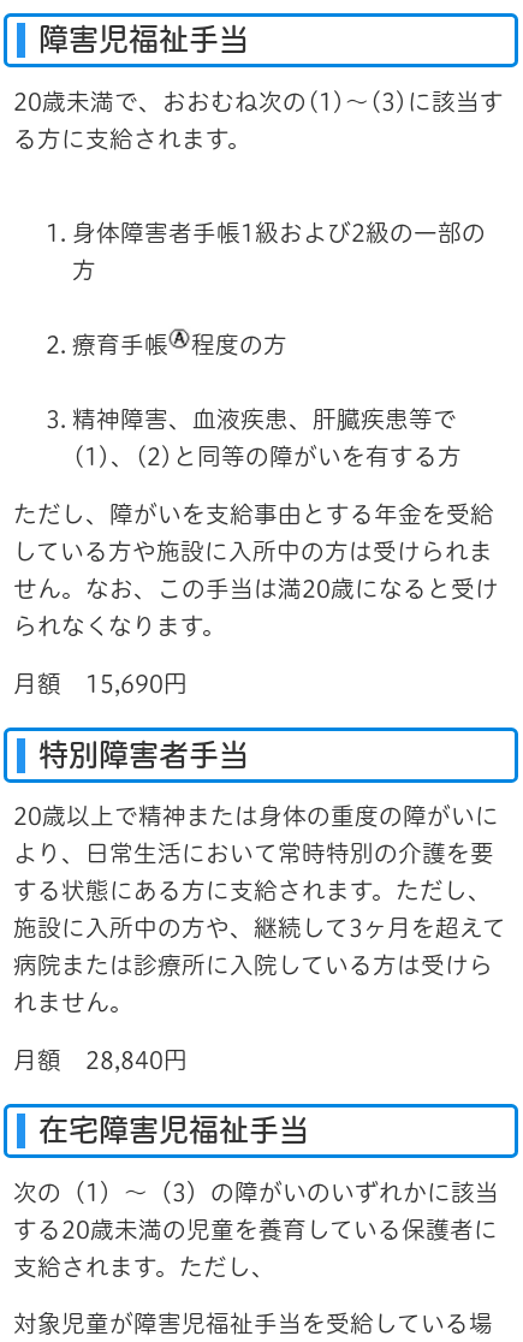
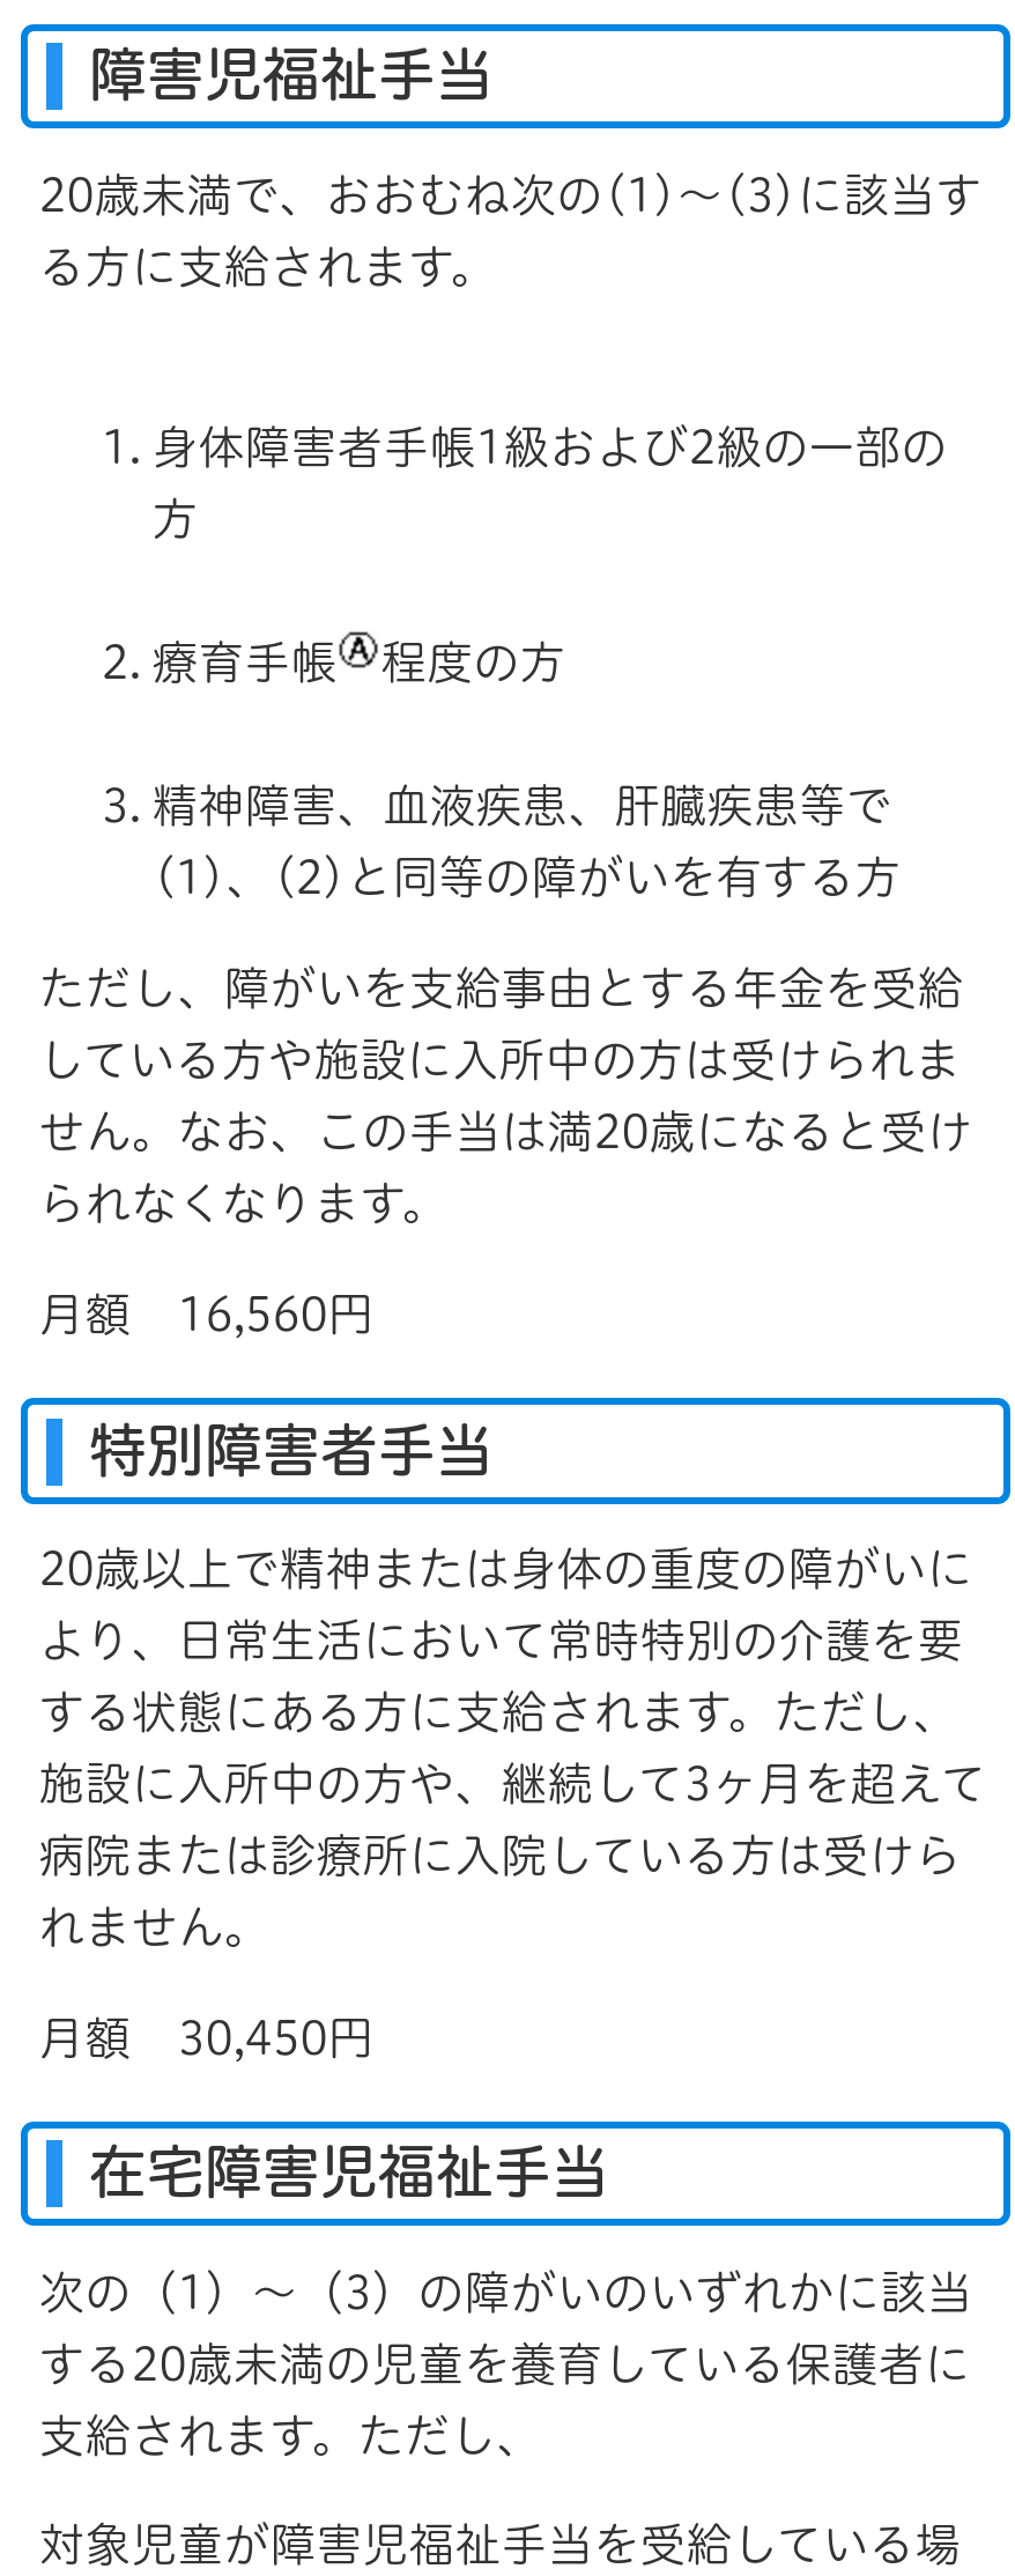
- 月額 15,690円
+ 月額 16,560円

- 月額 28,840円
+ 月額 30,450円
